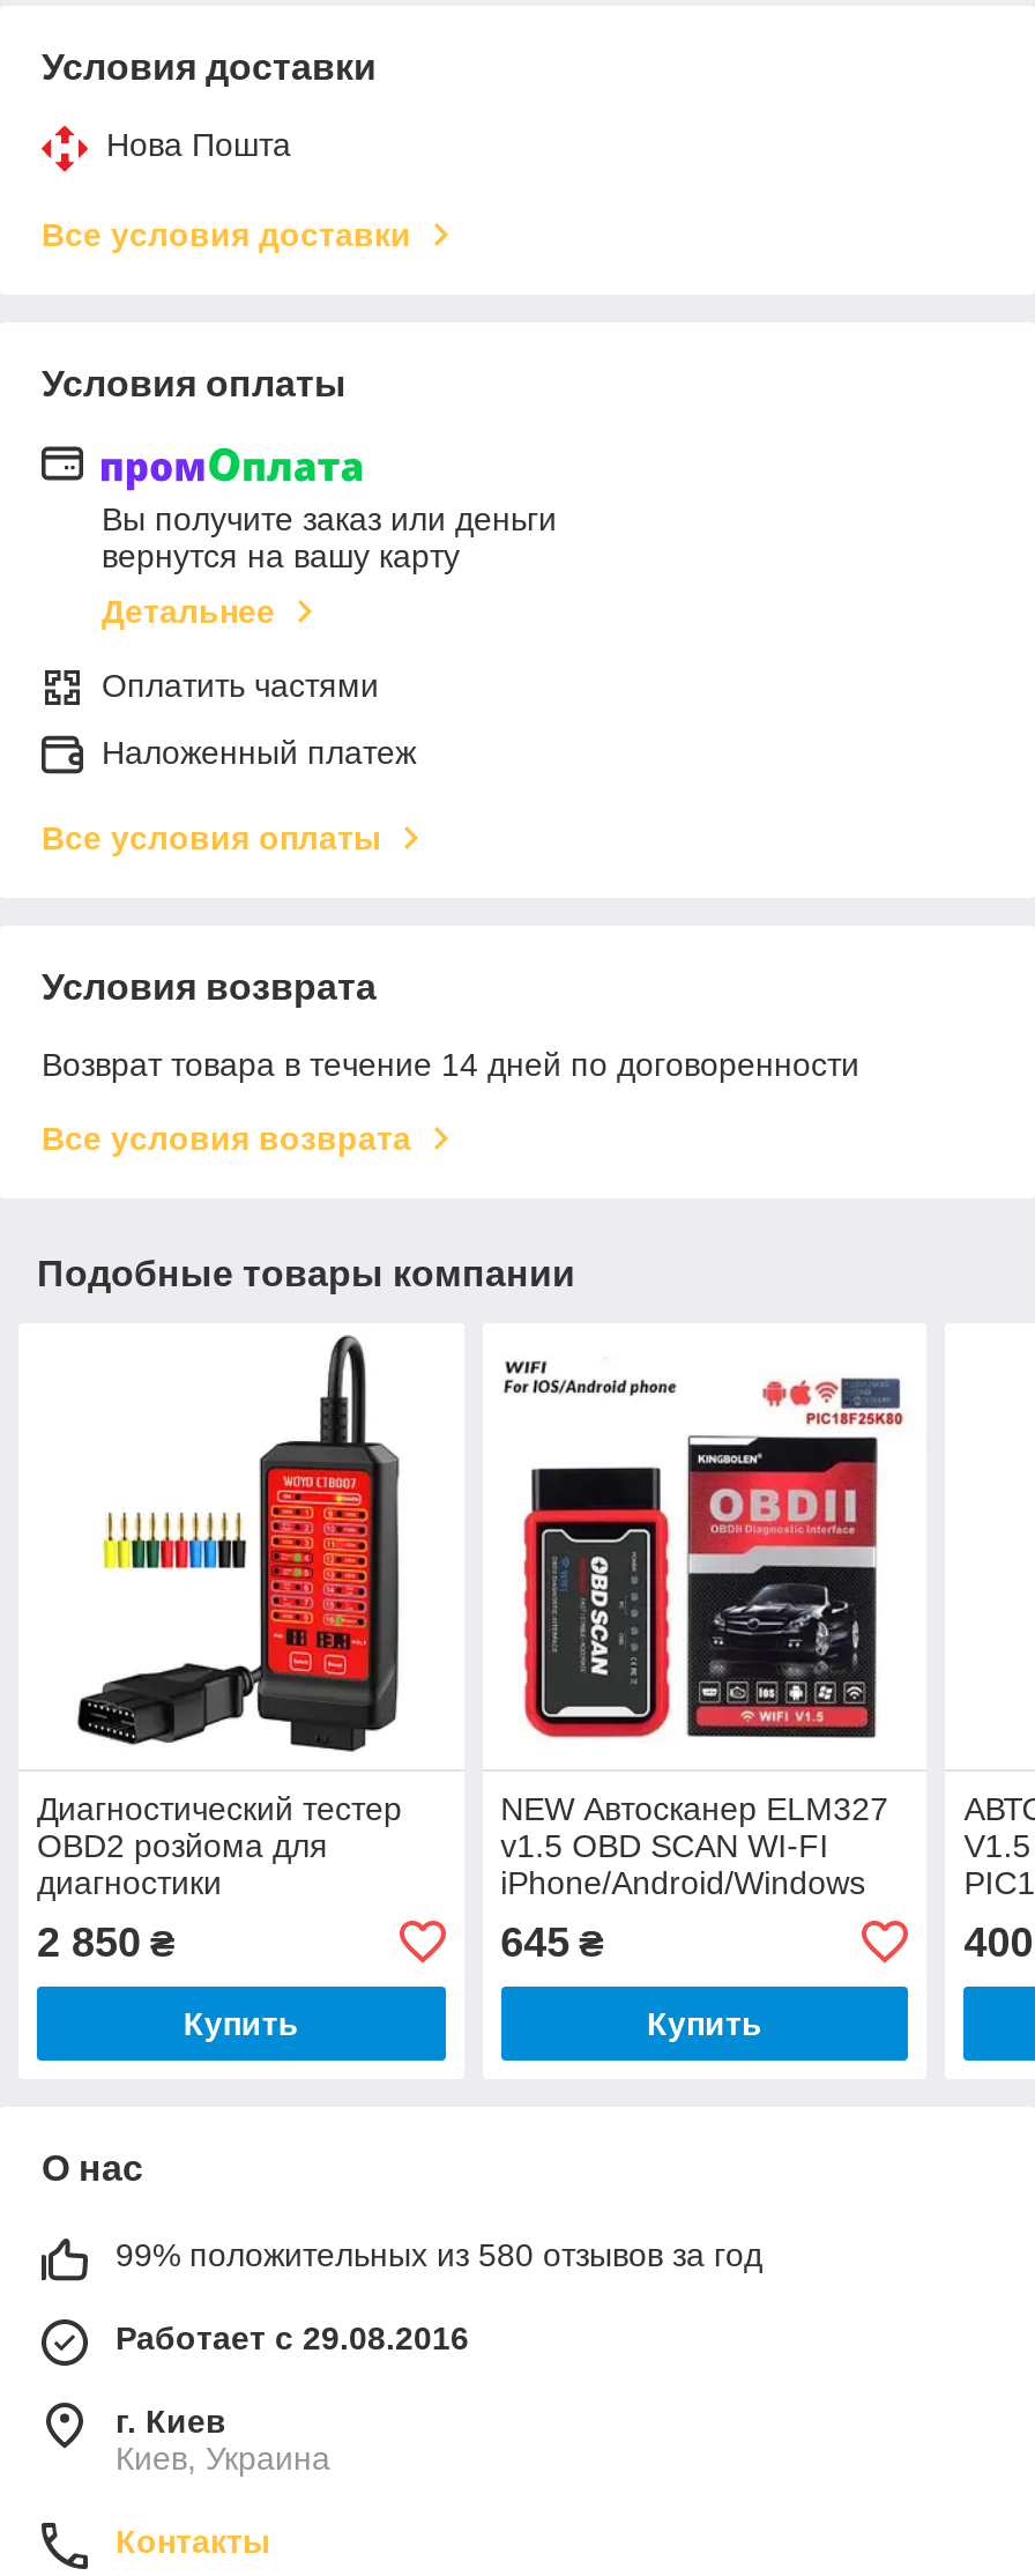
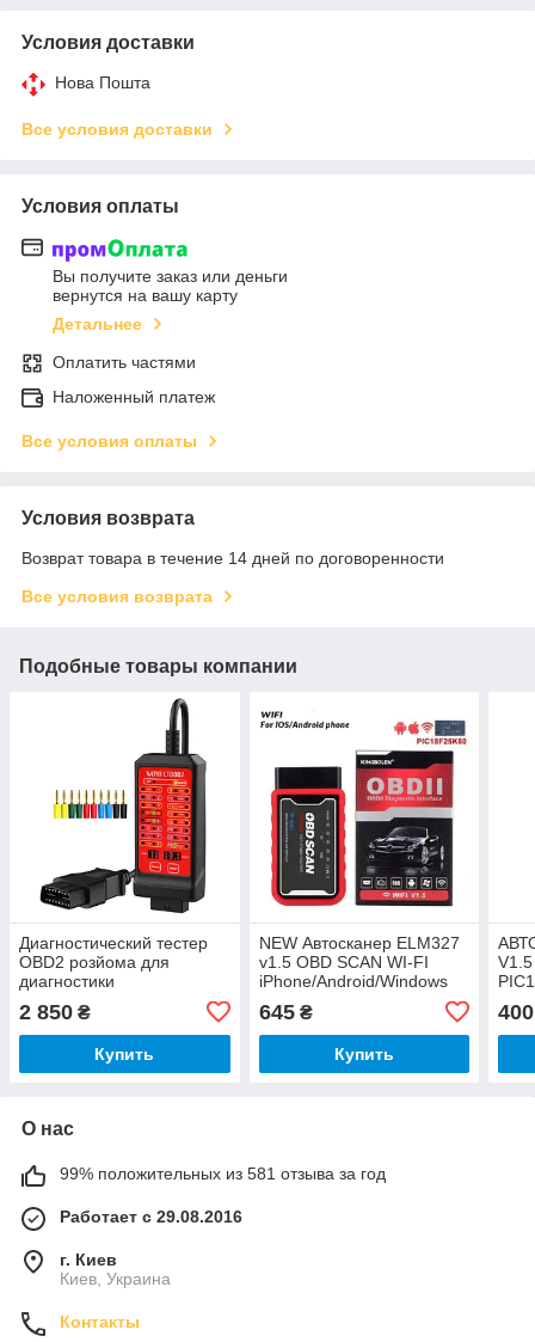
- 99% положительных из 580 отзывов за год
+ 99% положительных из 581 отзыва за год
